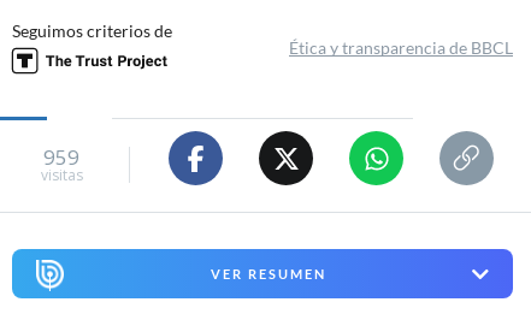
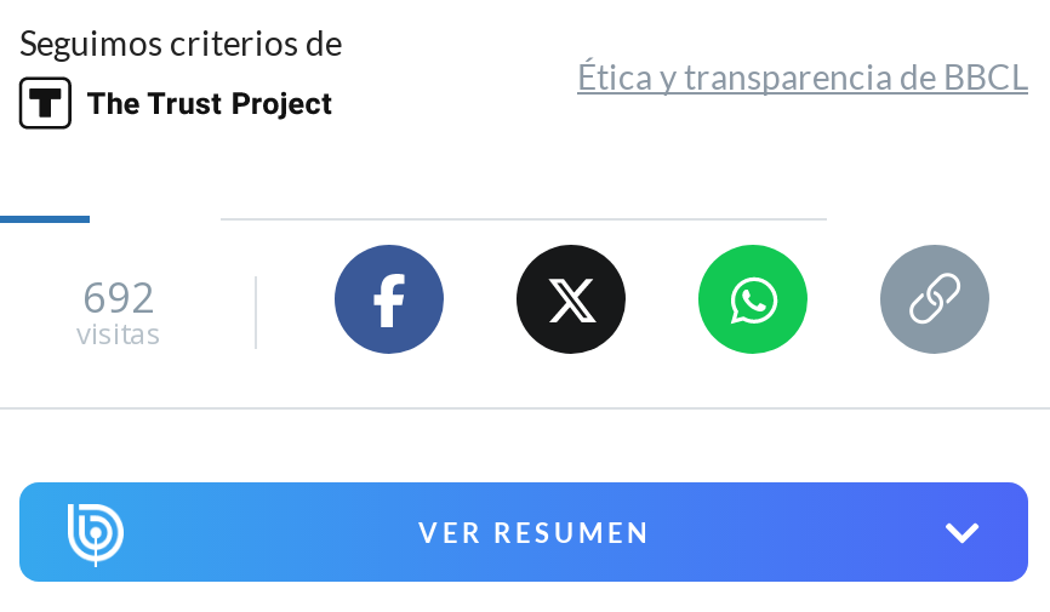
- 959
+ 692
